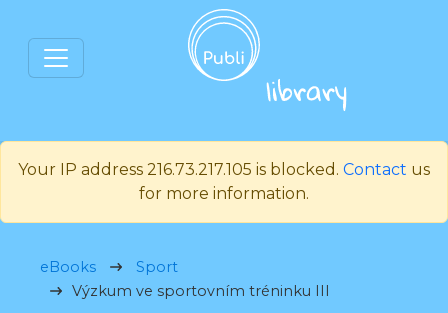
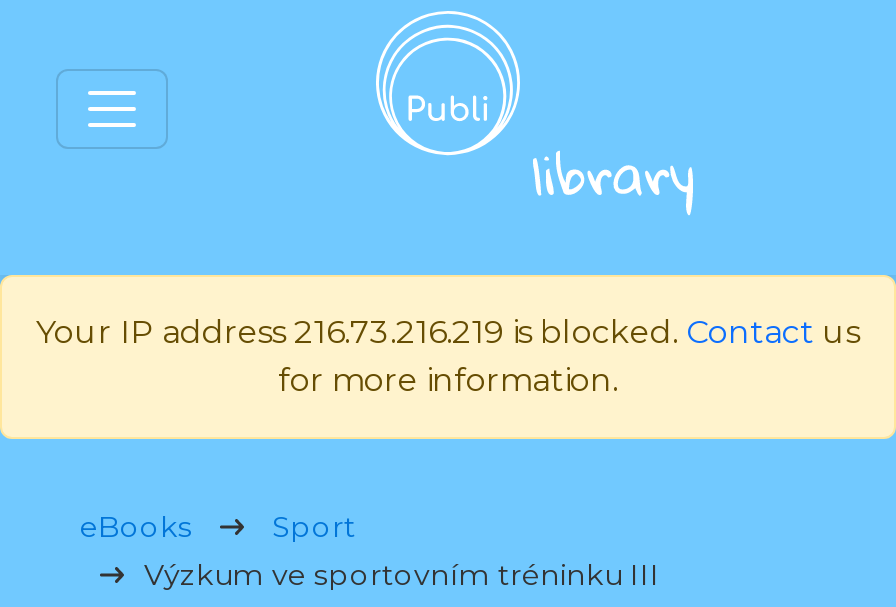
- Your IP address 216.73.217.105 is blocked. Contact us
+ Your IP address 216.73.216.219 is blocked. Contact us
